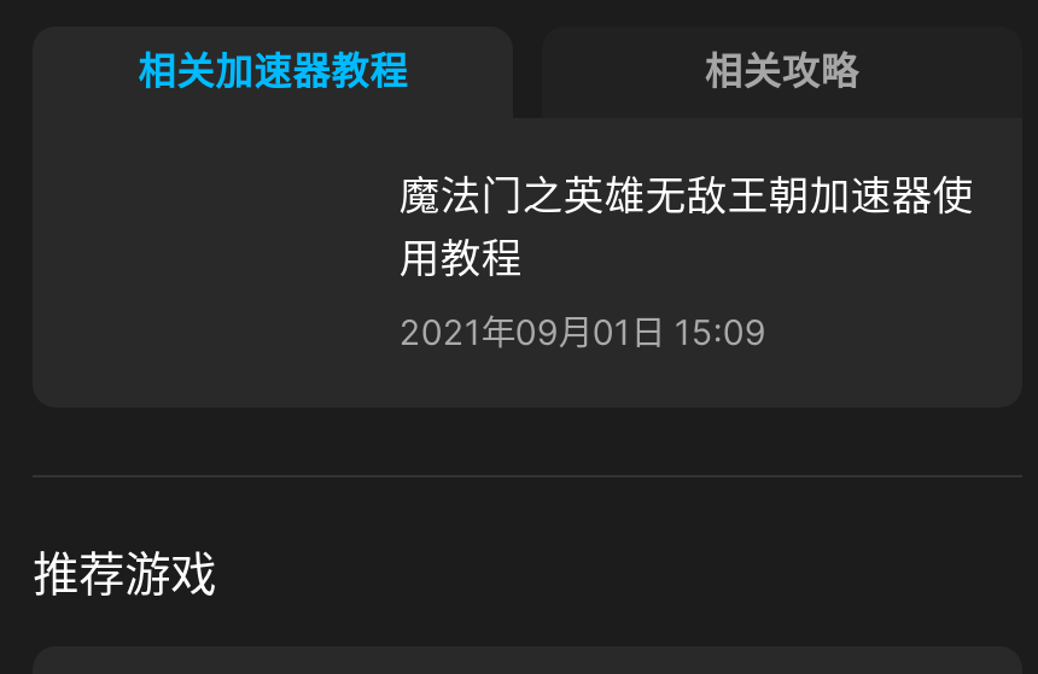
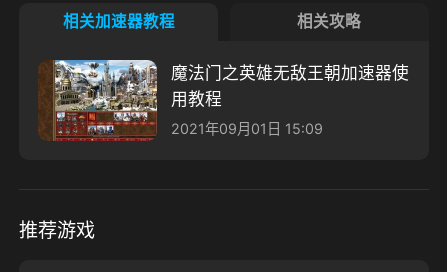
+ [image]
